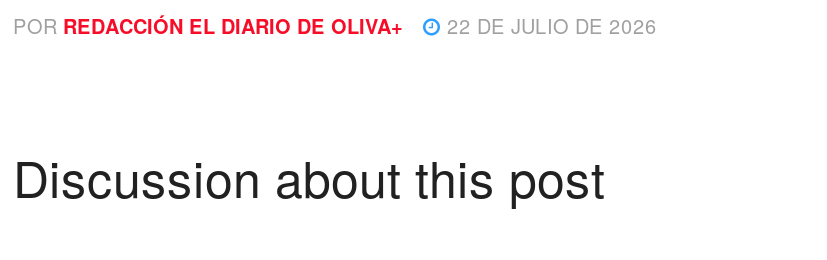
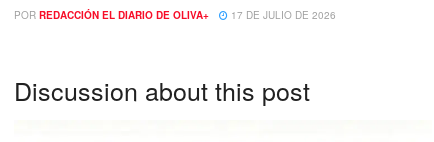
- POR REDACCIÓN EL DIARIO DE OLIVA+ 22 DE JULIO DE 2026
+ POR REDACCIÓN EL DIARIO DE OLIVA+ 17 DE JULIO DE 2026
